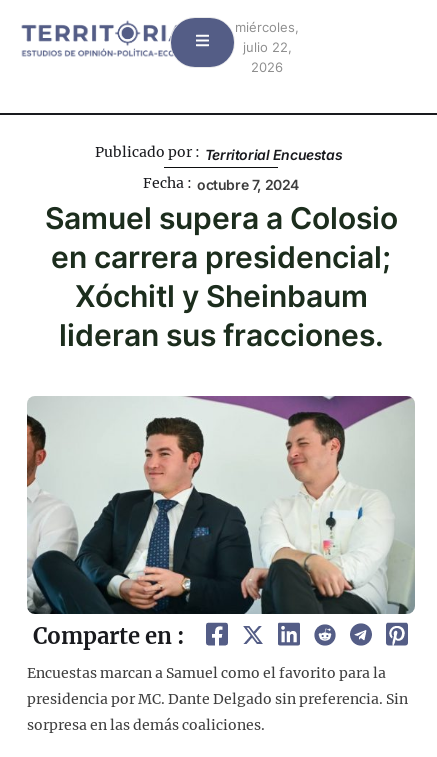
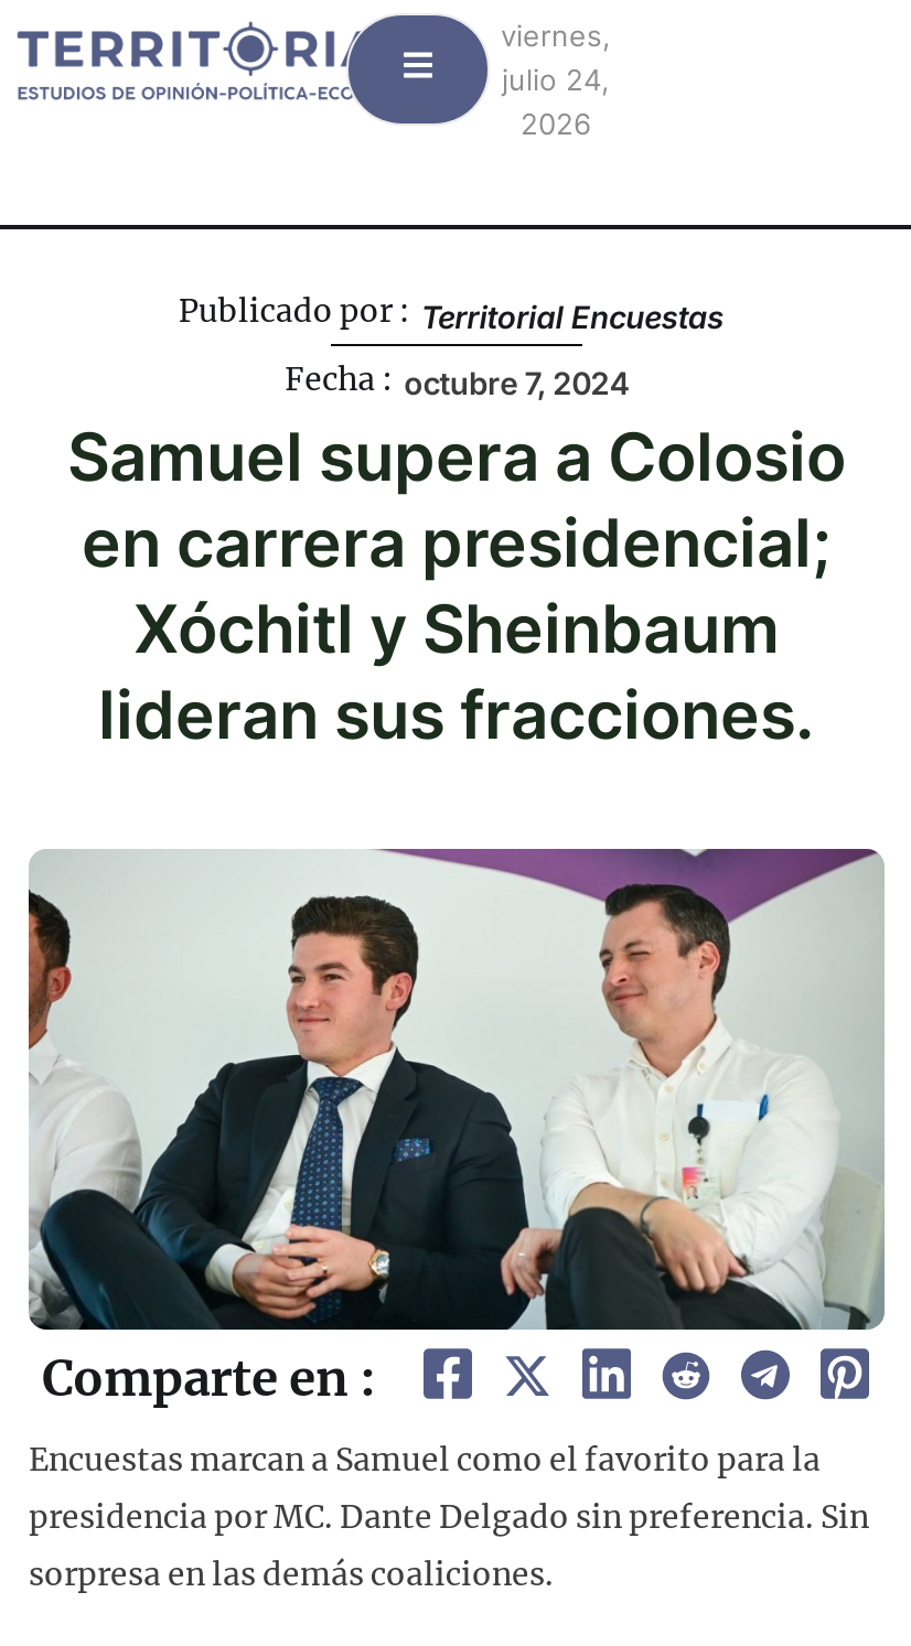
- miércoles,
- julio 22,
+ viernes,
+ julio 24,
